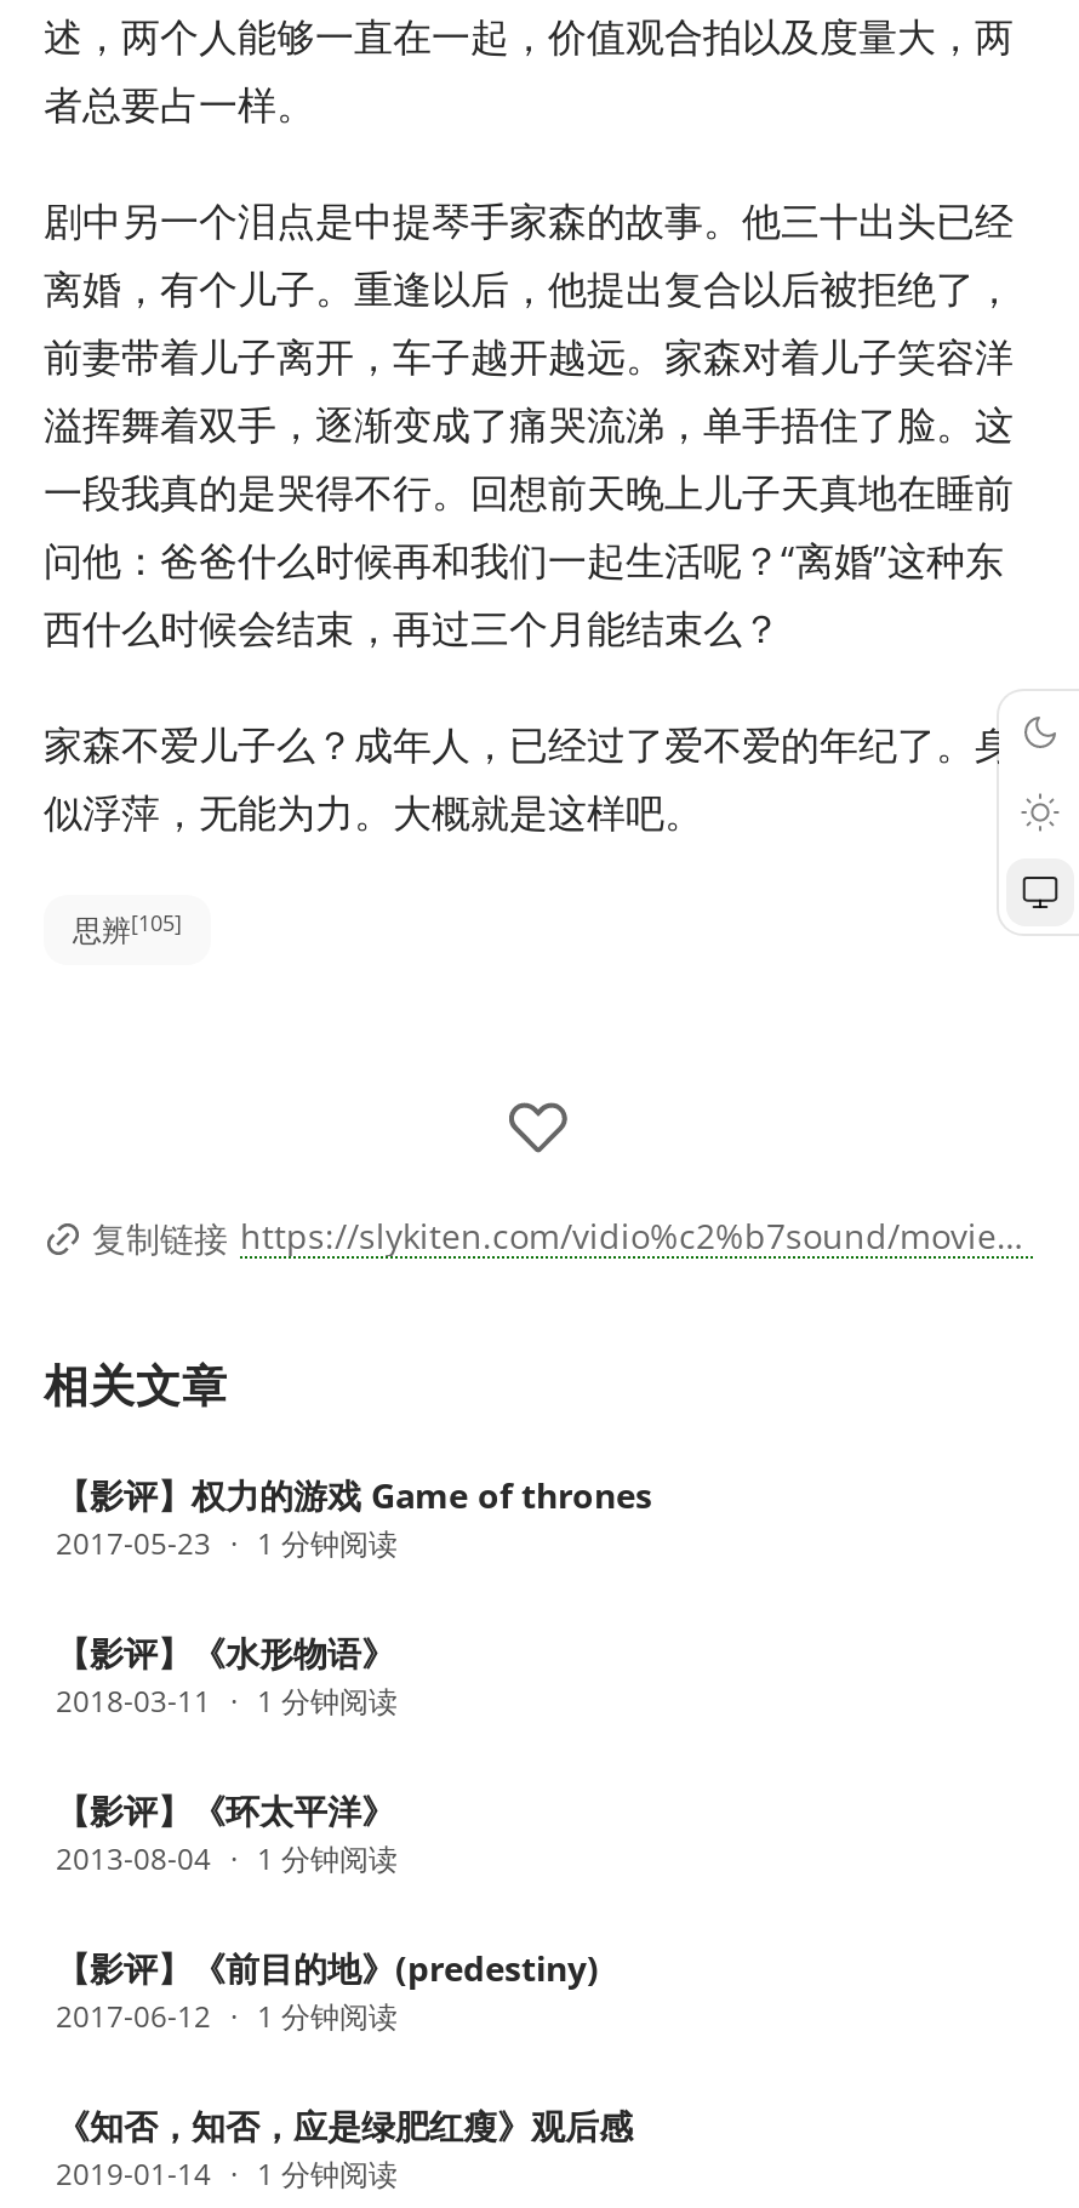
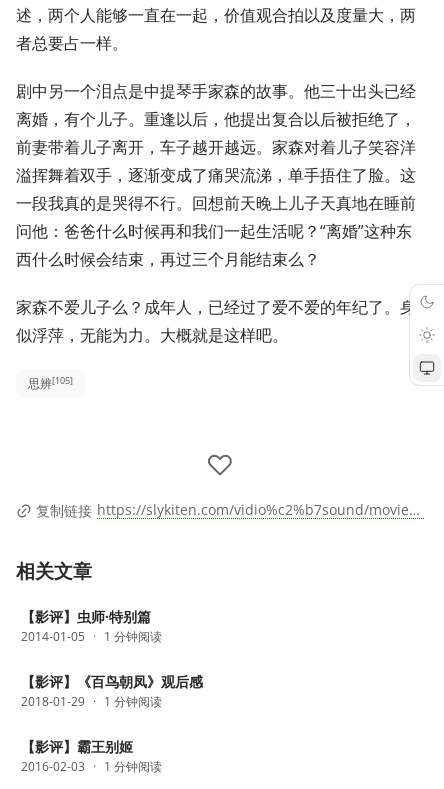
- 【影评】权力的游戏 Game of thrones
- 2017-05-23
+ 【影评】虫师·特别篇
+ 2014-01-05

- 【影评】《水形物语》
- 2018-03-11
+ 【影评】《百鸟朝凤》观后感
+ 2018-01-29

- 【影评】《环太平洋》
- 2013-08-04
- 1 分钟阅读
- 【影评】《前目的地》(predestiny)
- 2017-06-12
- 1 分钟阅读
- 《知否，知否，应是绿肥红瘦》观后感
- 2019-01-14
+ 【影评】霸王别姬
+ 2016-02-03
